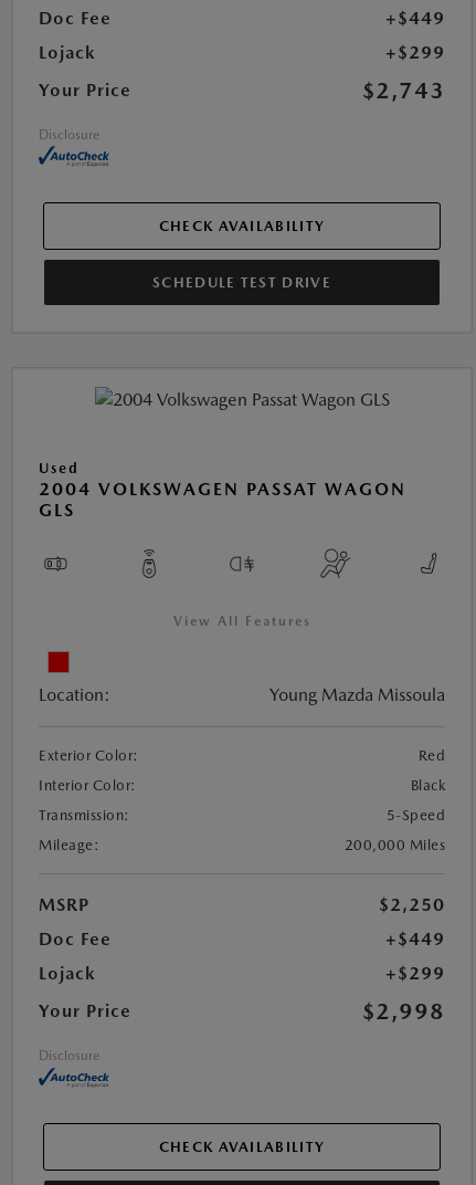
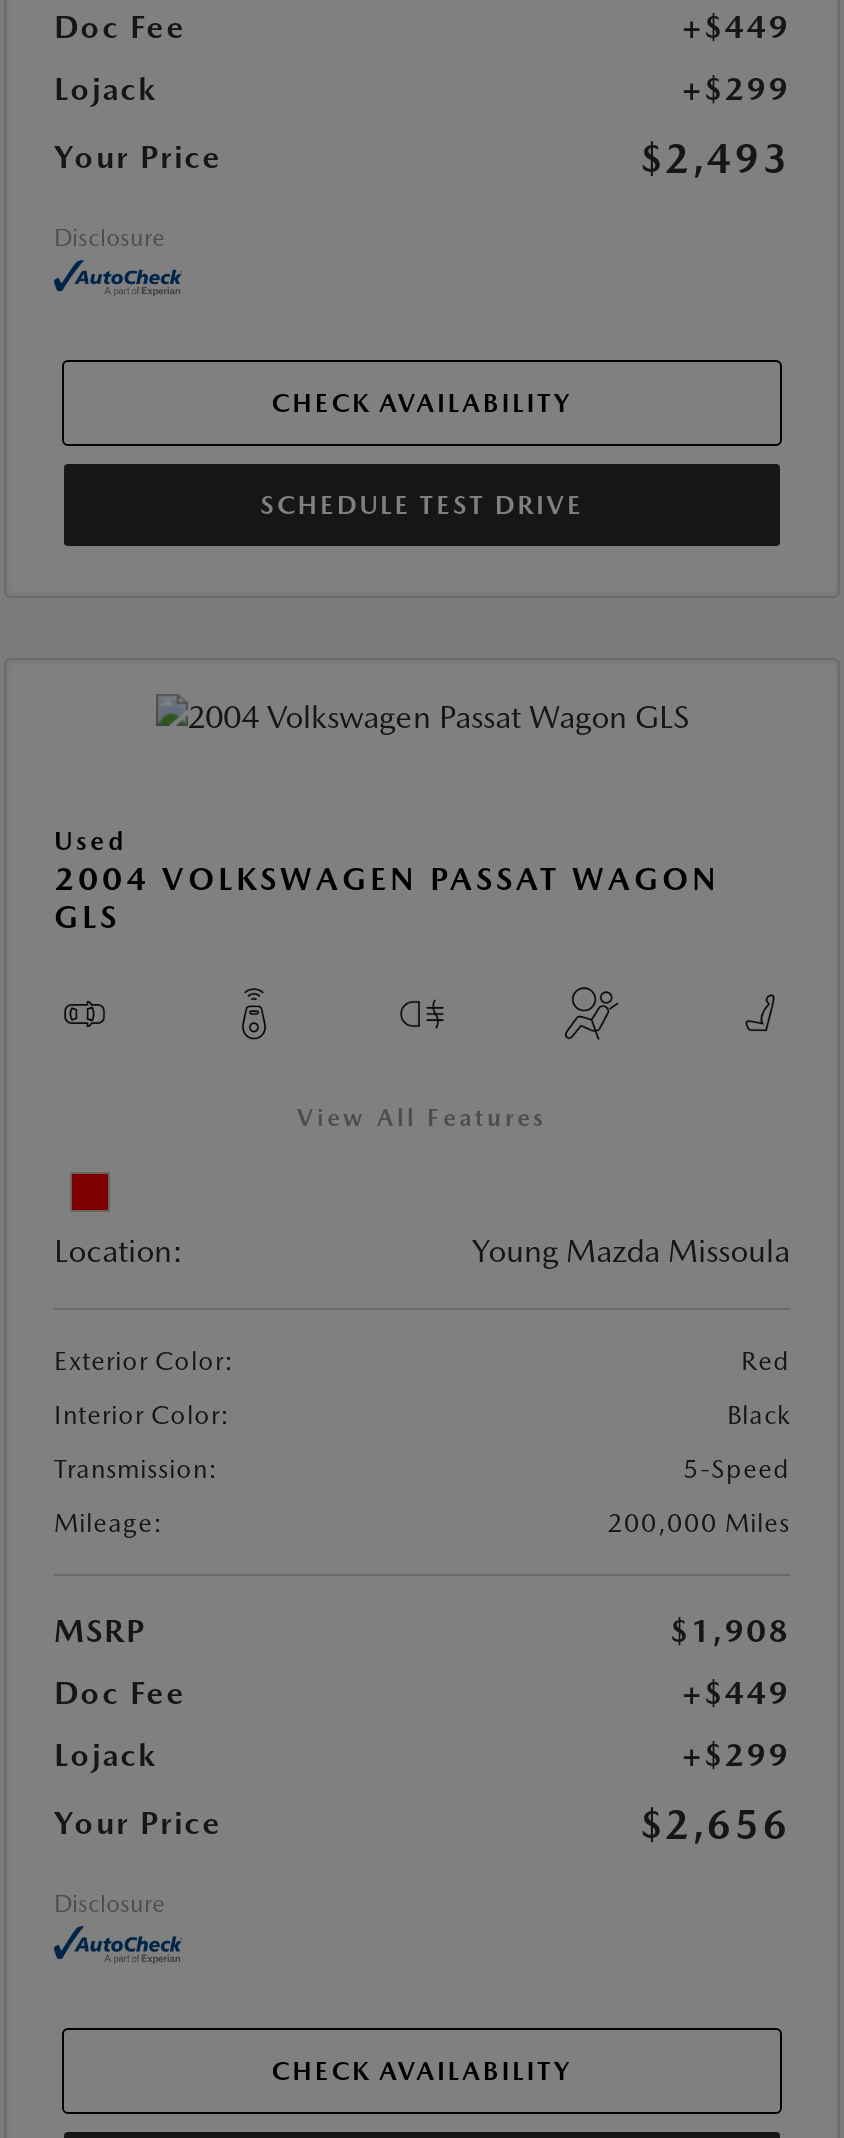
- $2,743
+ $2,493

- $2,250
+ $1,908

- $2,998
+ $2,656
